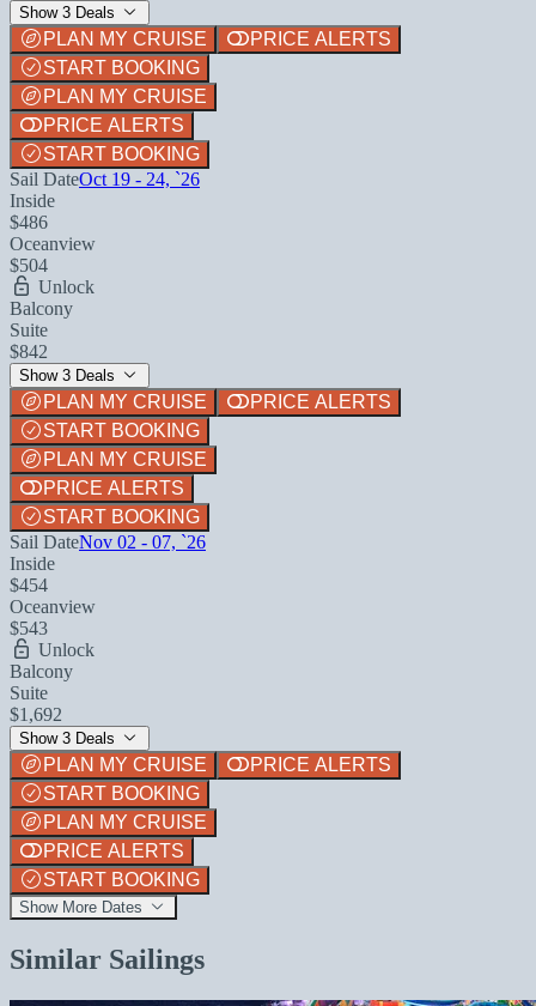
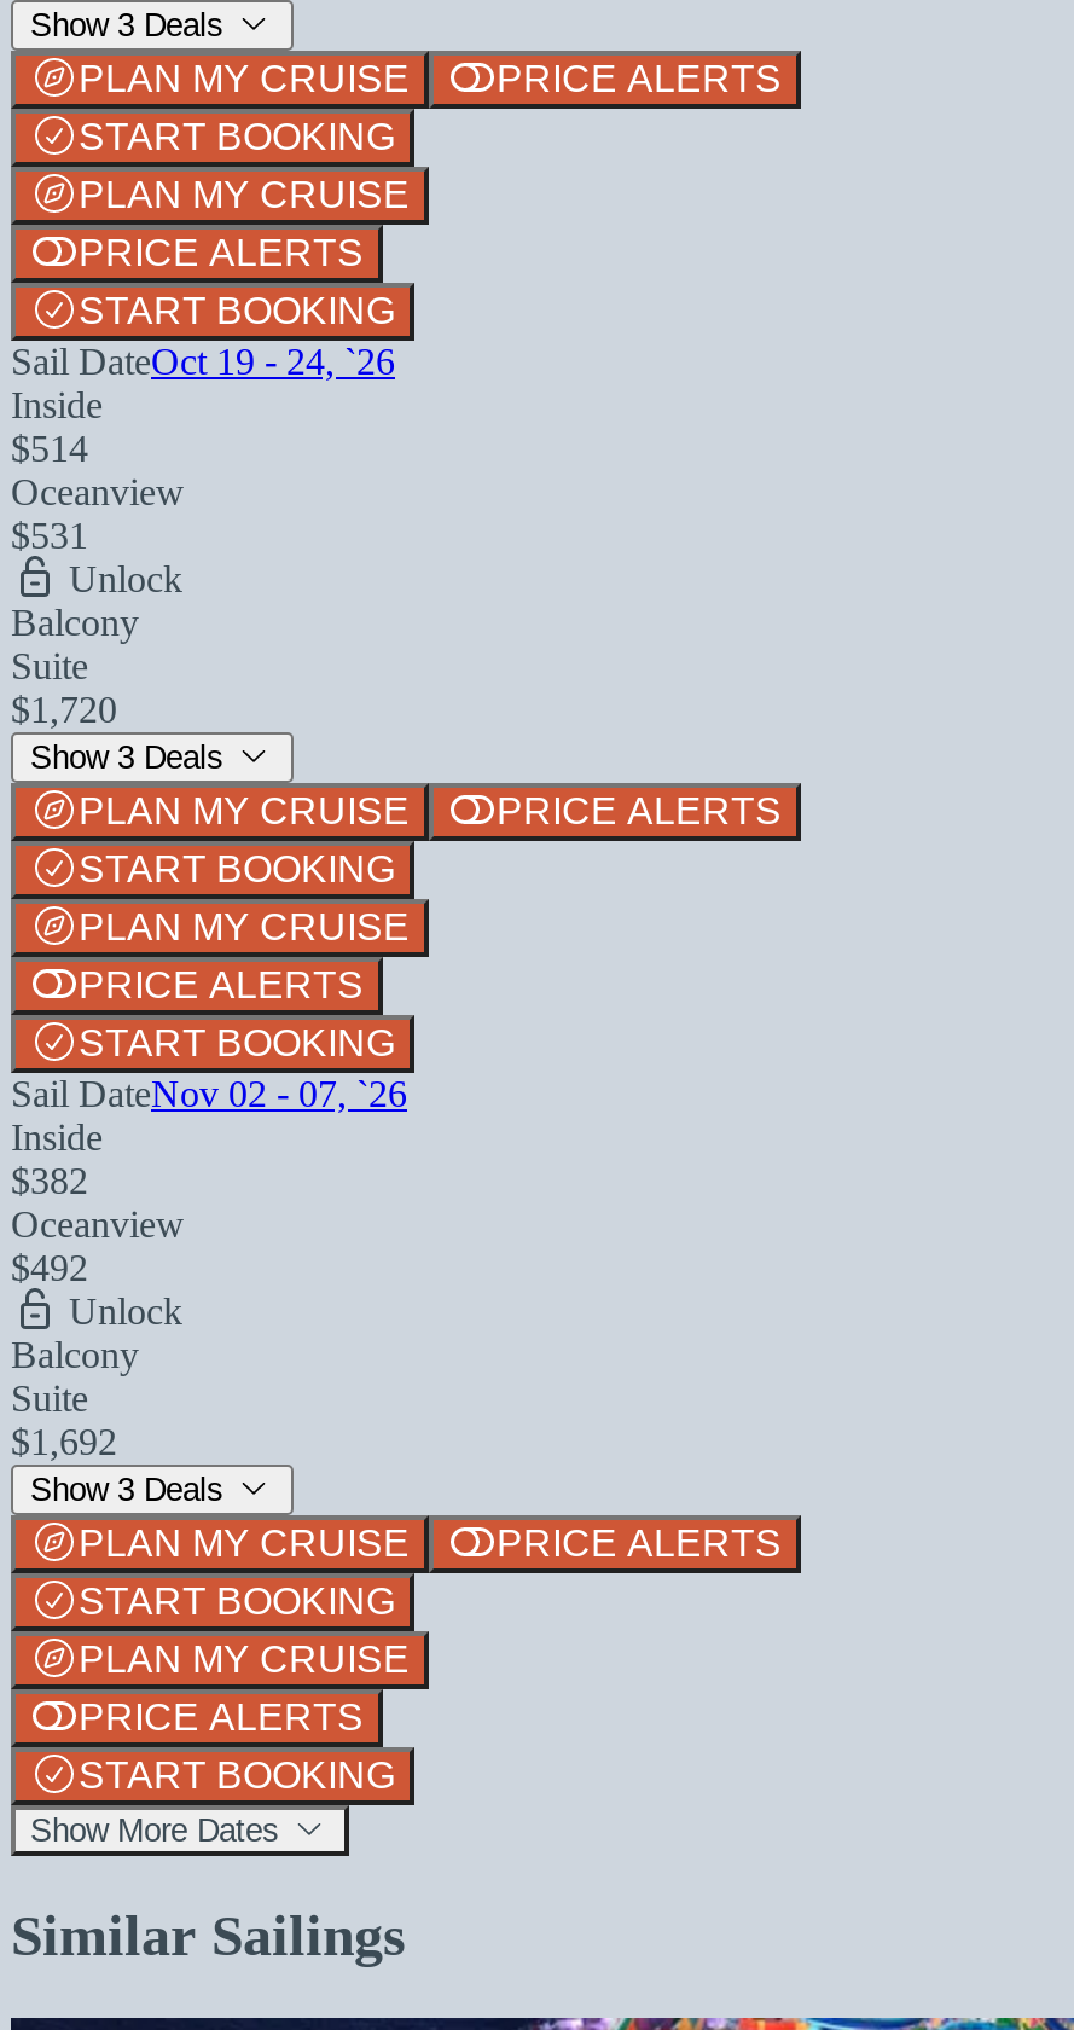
- $486
+ $514

- $504
+ $531

- $842
+ $1,720

- $454
+ $382

- $543
+ $492
